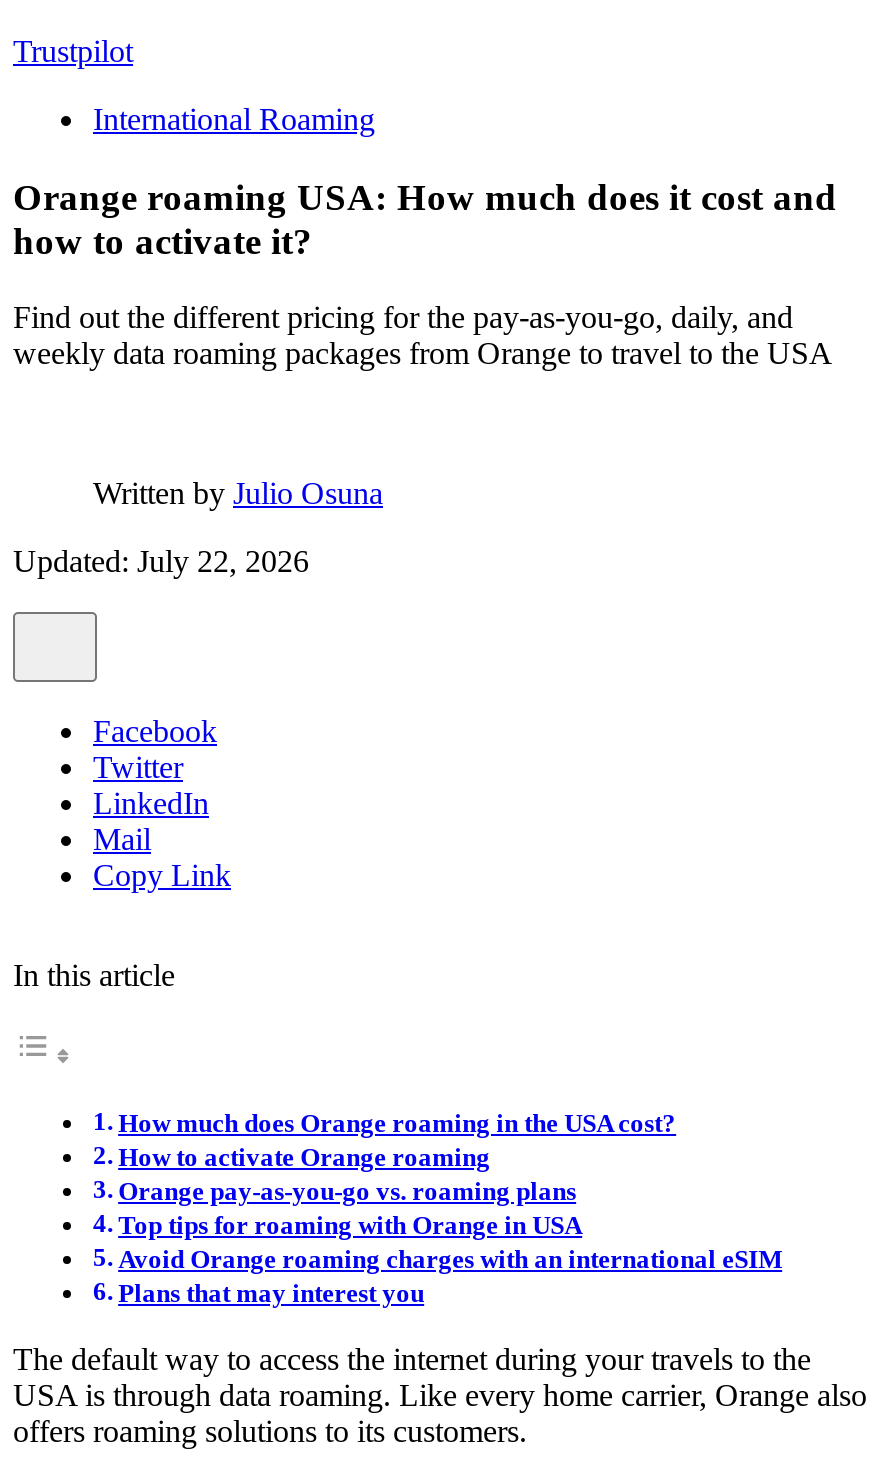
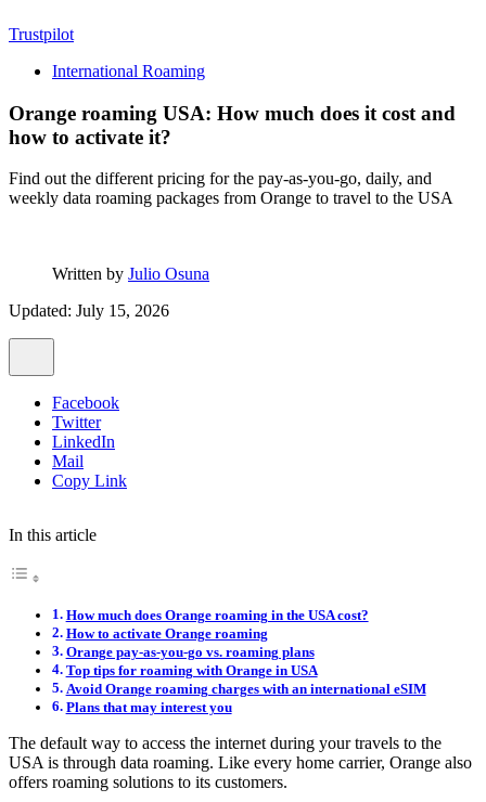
- Updated: July 22, 2026
+ Updated: July 15, 2026
